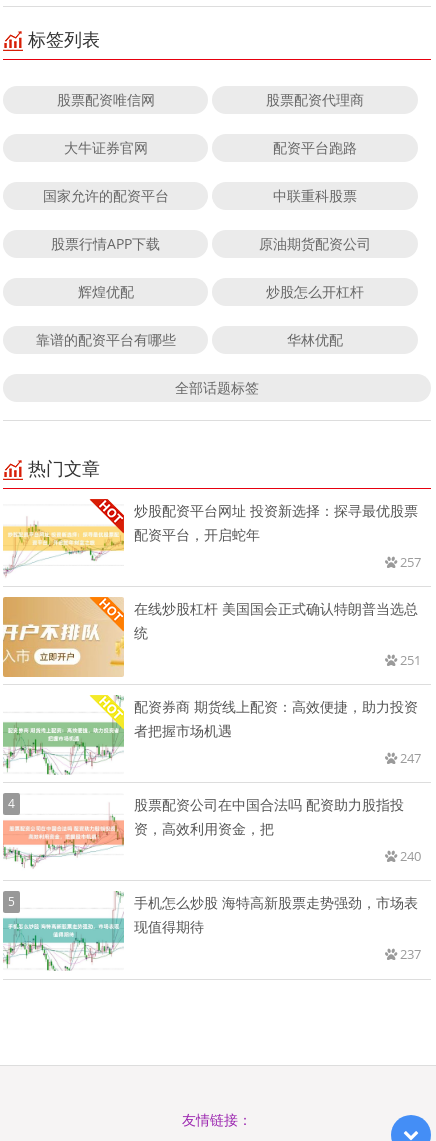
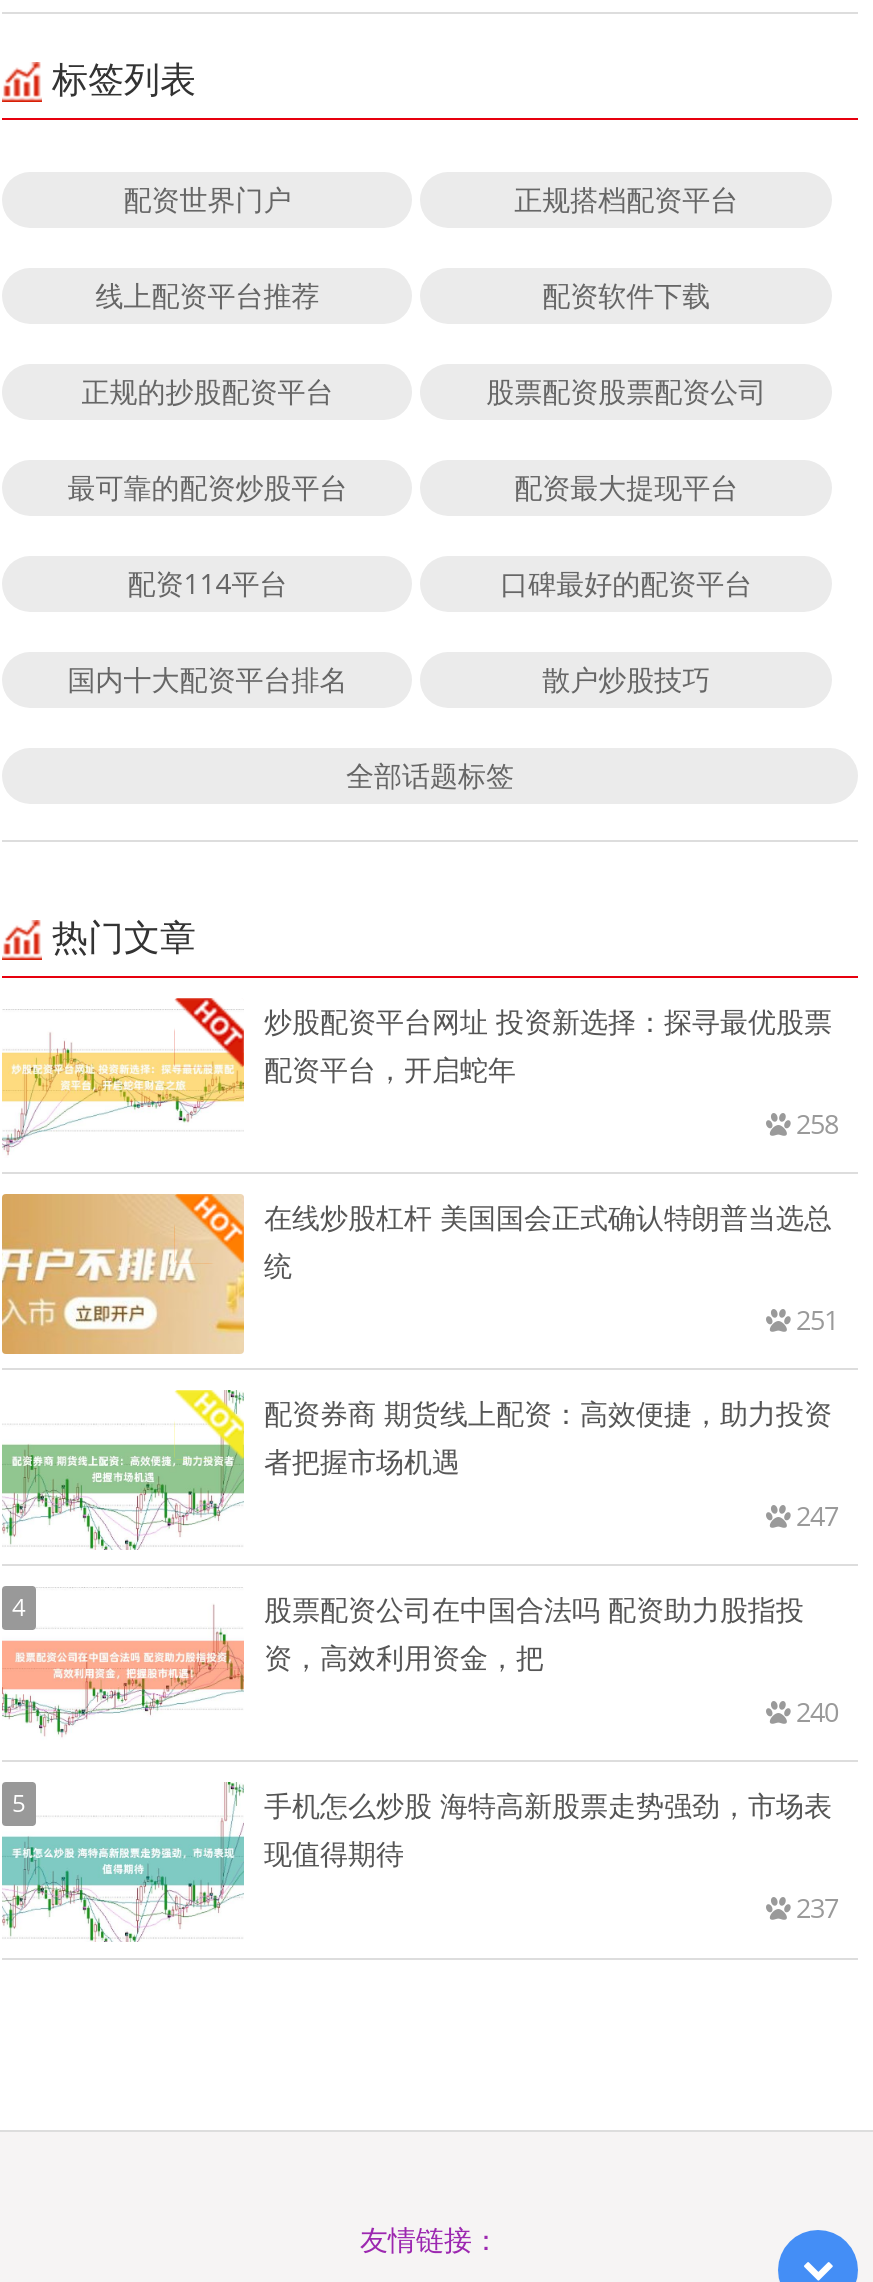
- 股票配资唯信网
- 股票配资代理商
+ 配资世界门户
+ 正规搭档配资平台

- 大牛证券官网
- 配资平台跑路
+ 线上配资平台推荐
+ 配资软件下载

- 国家允许的配资平台
- 中联重科股票
+ 正规的抄股配资平台
+ 股票配资股票配资公司

- 股票行情APP下载
- 原油期货配资公司
+ 最可靠的配资炒股平台
+ 配资最大提现平台

- 辉煌优配
- 炒股怎么开杠杆
+ 配资114平台
+ 口碑最好的配资平台

- 靠谱的配资平台有哪些
- 华林优配
+ 国内十大配资平台排名
+ 散户炒股技巧

- 257
+ 258
